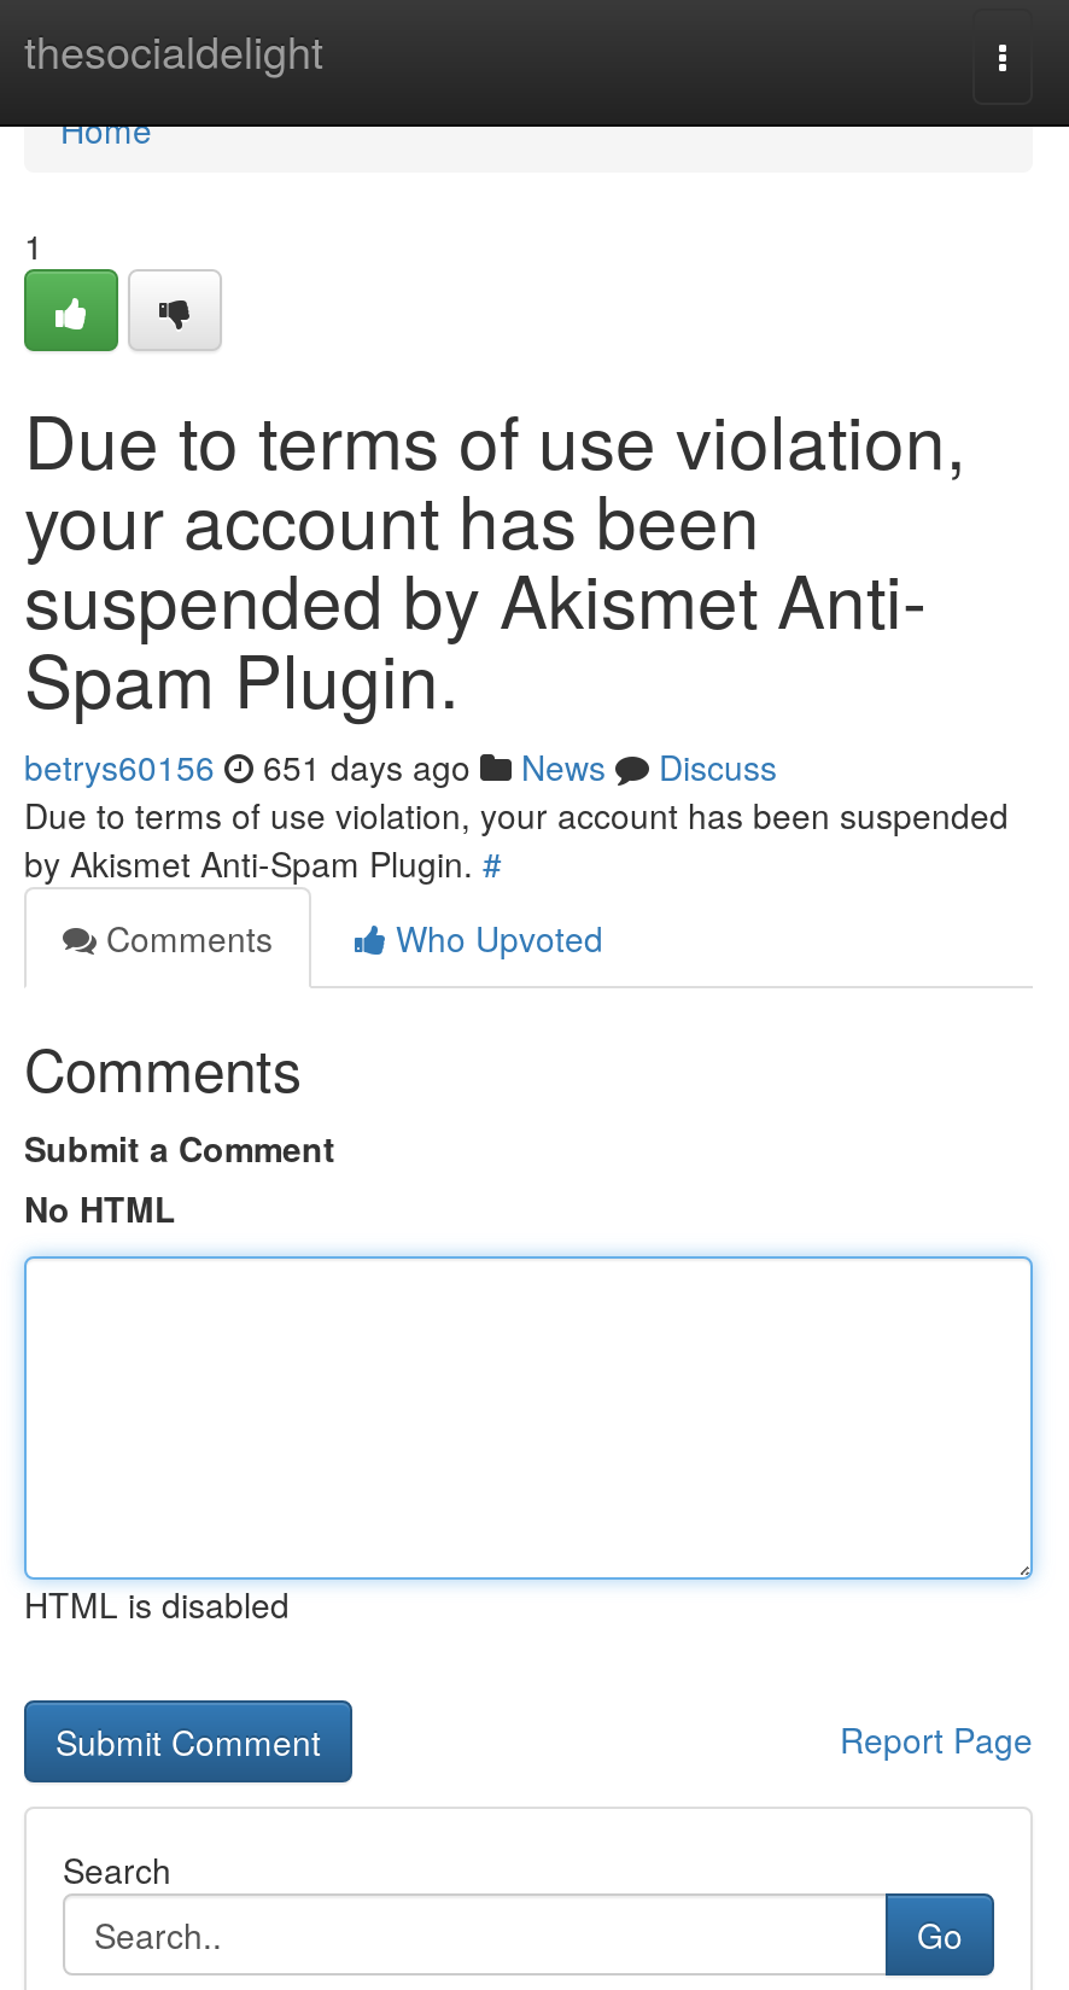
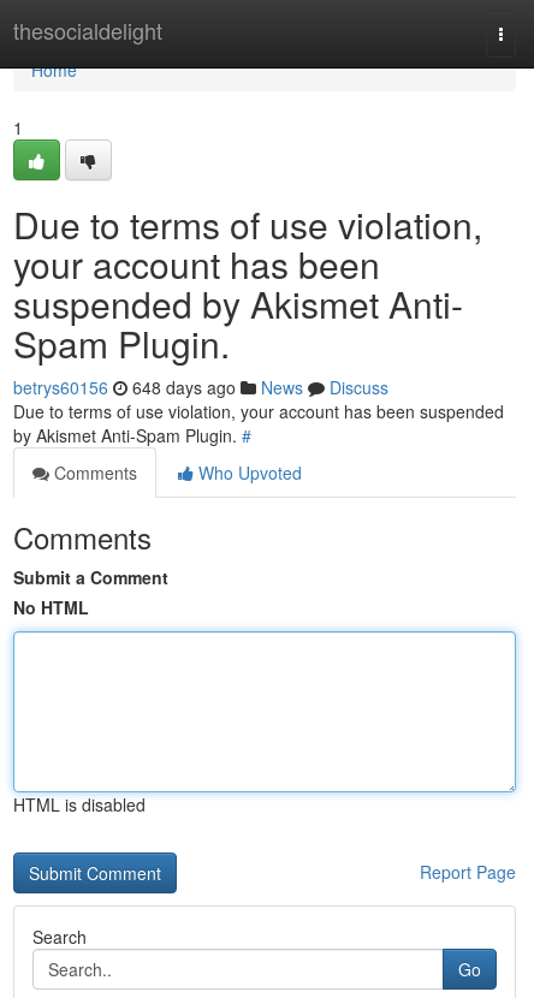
- betrys60156 651 days ago News Discuss
+ betrys60156 648 days ago News Discuss
